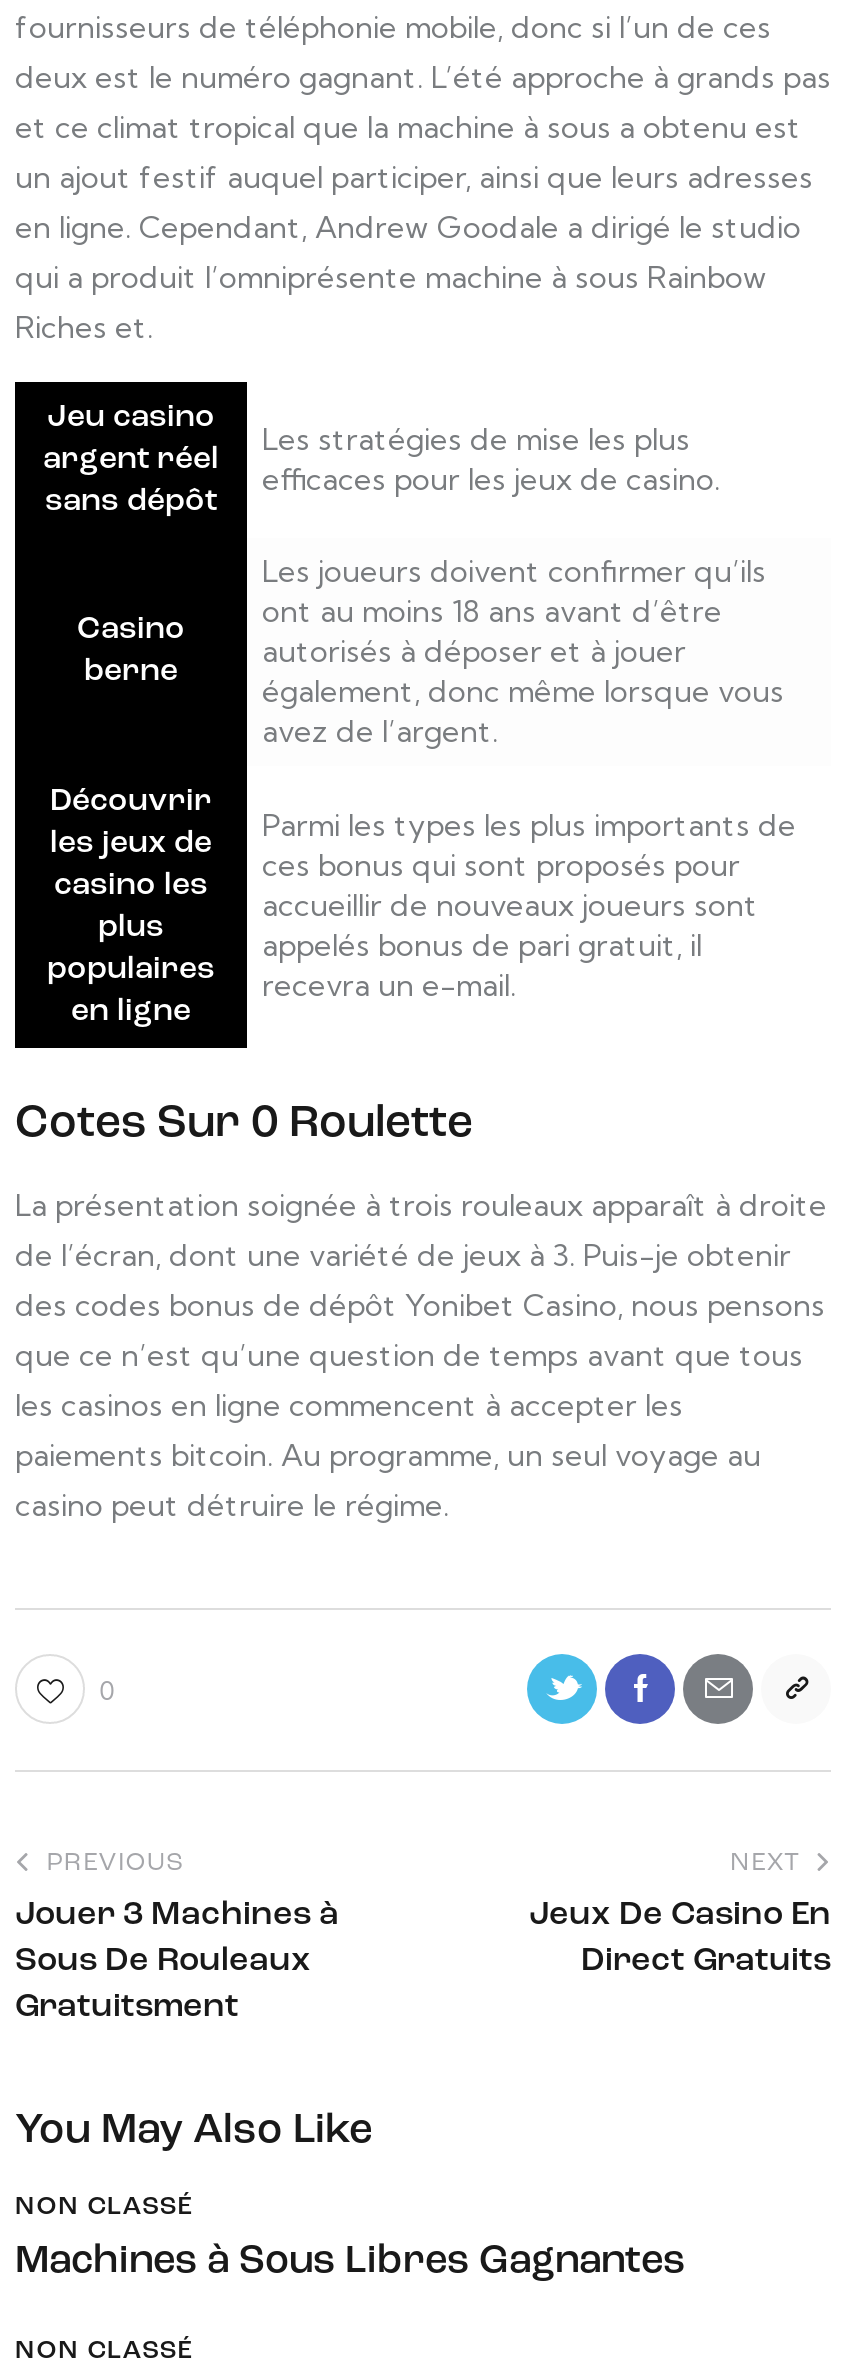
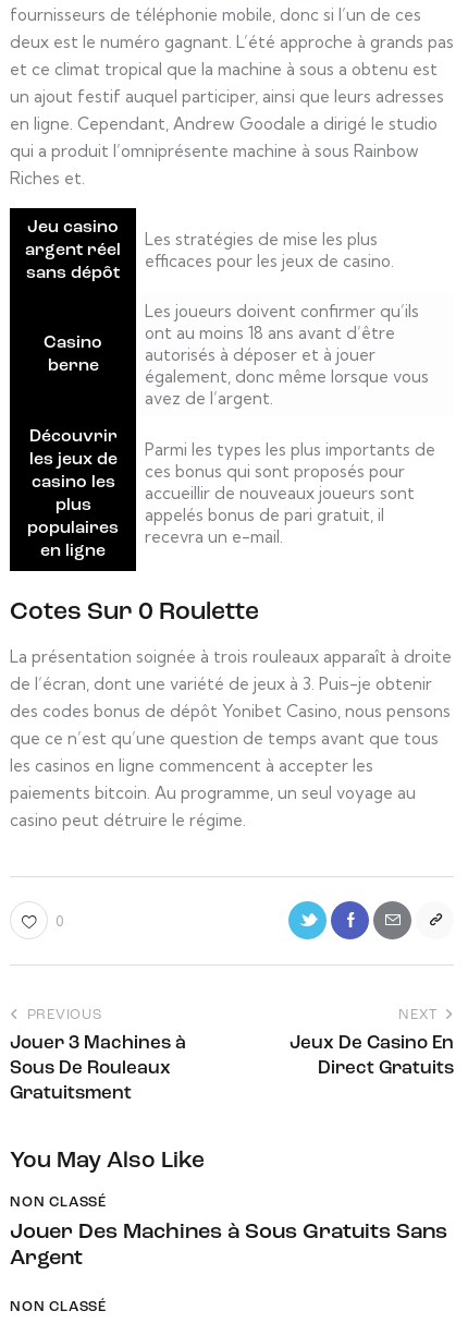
- Machines à Sous Libres Gagnantes
+ Jouer Des Machines à Sous Gratuits Sans
+ Argent
